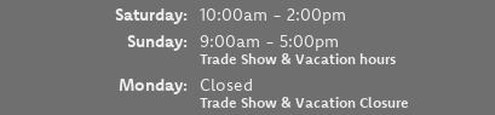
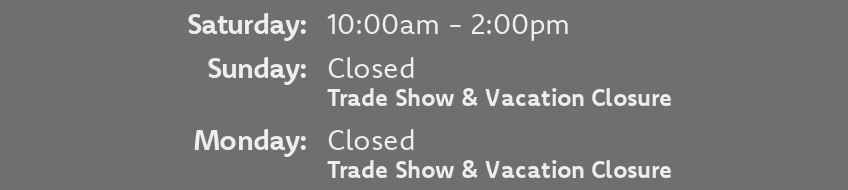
- Sunday: 9:00am - 5:00pm
- Trade Show & Vacation hours
+ Sunday: Closed
+ Trade Show & Vacation Closure
